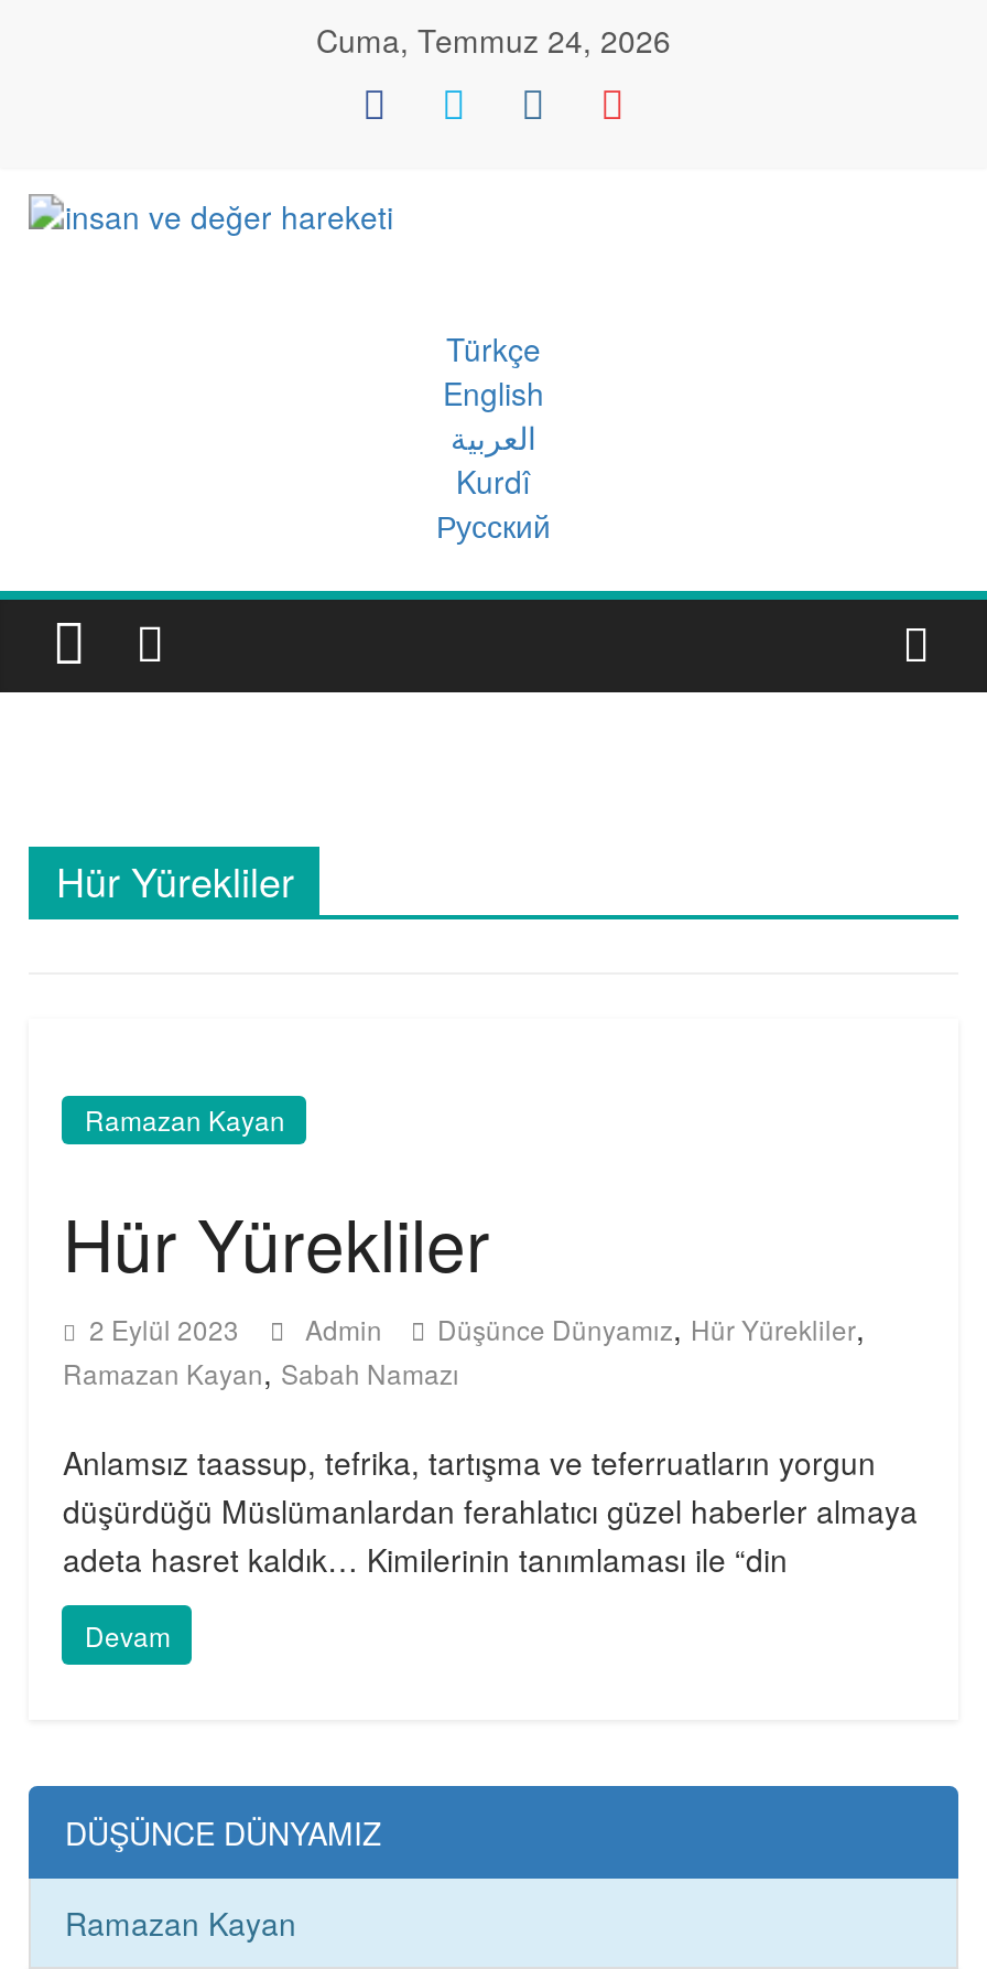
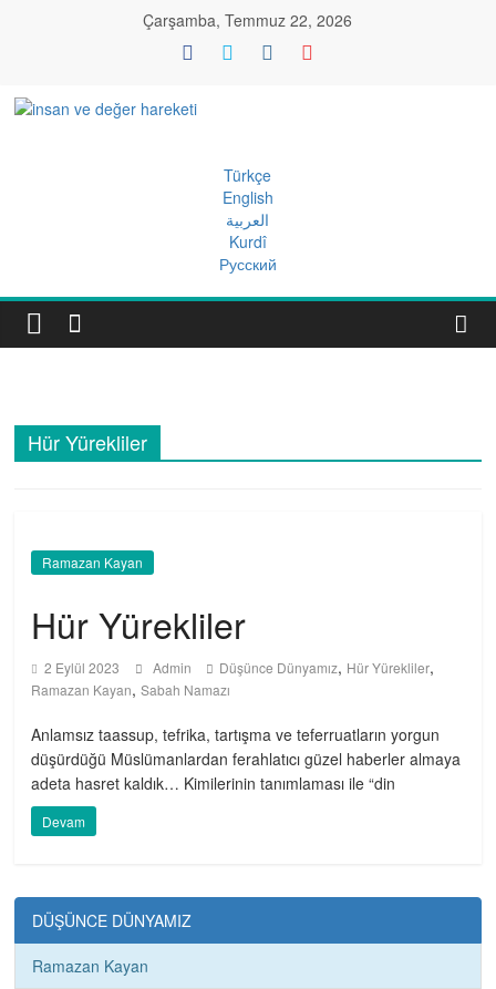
- Cuma, Temmuz 24, 2026
+ Çarşamba, Temmuz 22, 2026
